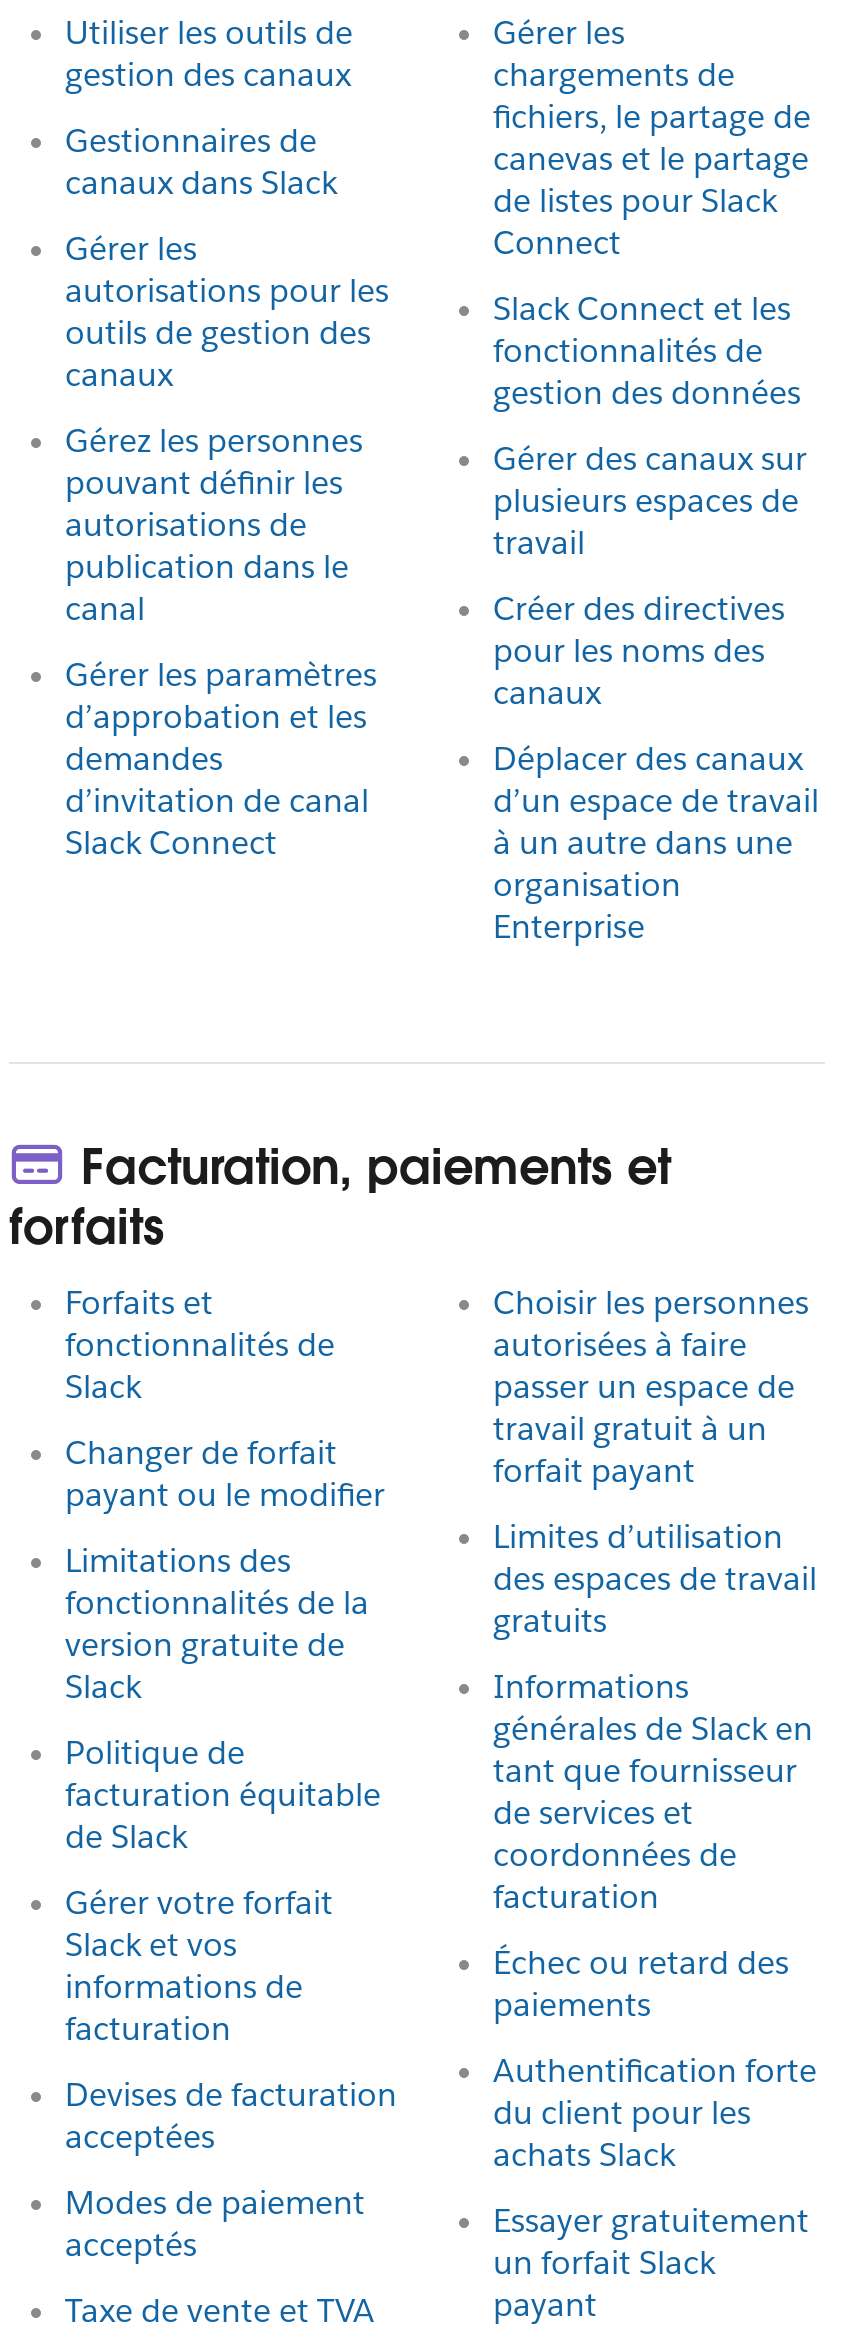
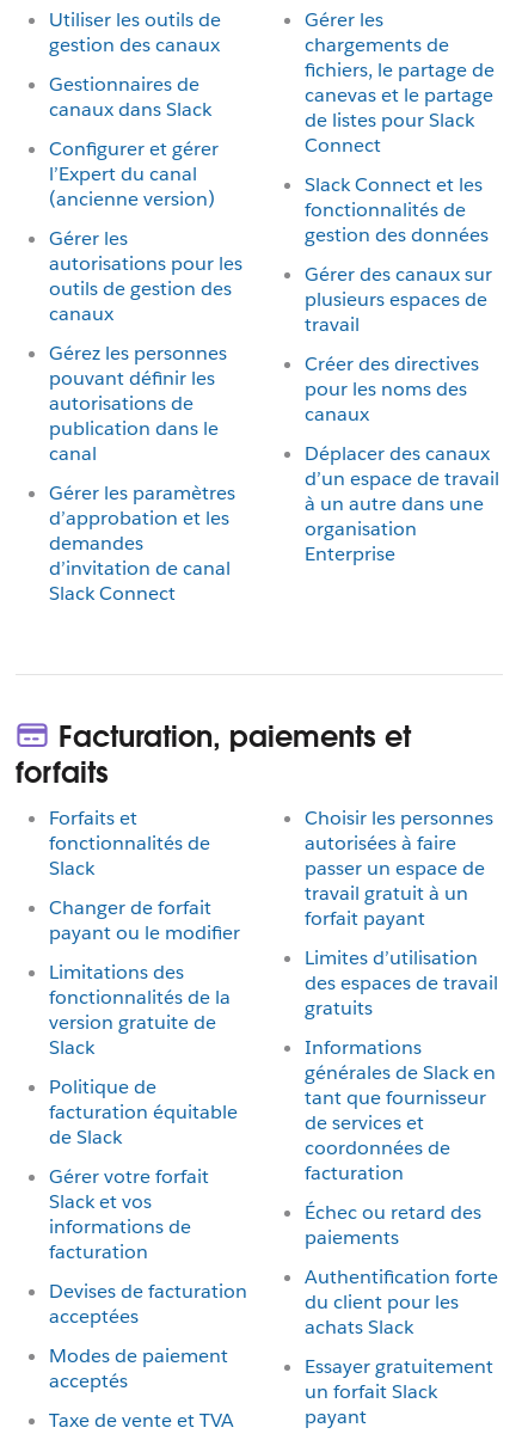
moved down: Gérer les | autorisations pour les | outils de gestion des | ... | d’invitation de canal | Slack Connect

+ Configurer et gérer
+ l’Expert du canal
+ (ancienne version)
